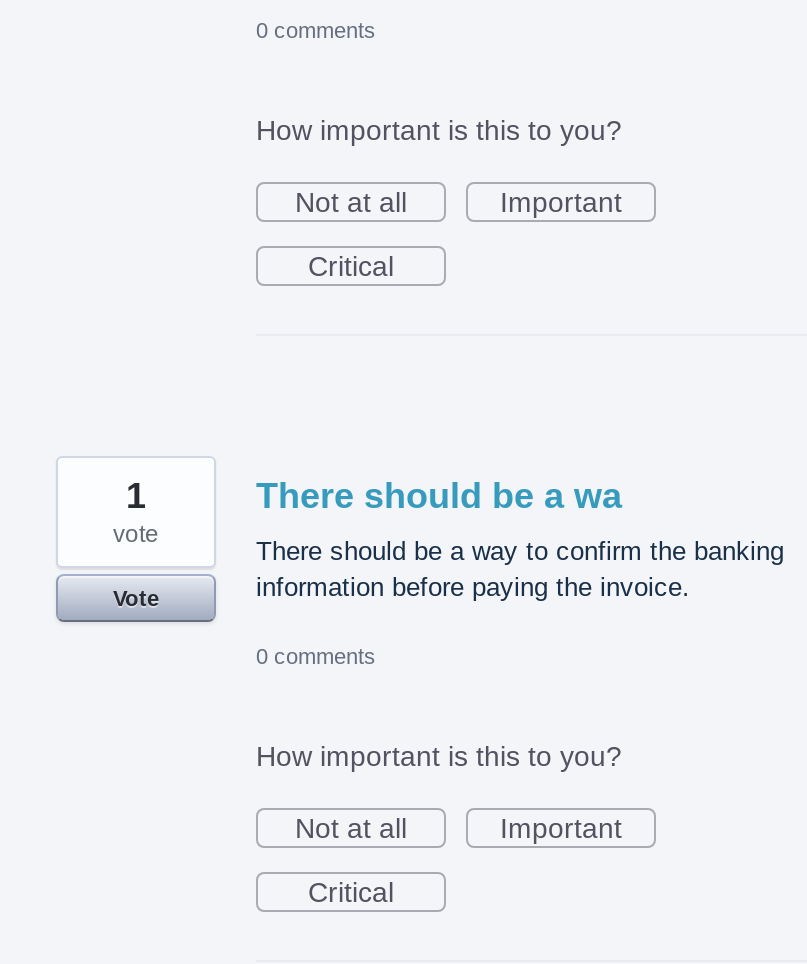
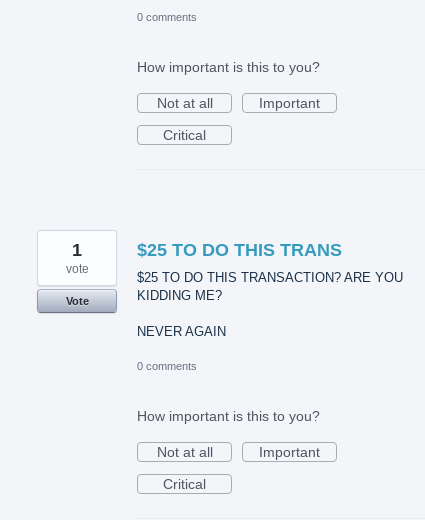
- There should be a wa
- There should be a way to confirm the banking
- information before paying the invoice.
+ $25 TO DO THIS TRANS
+ $25 TO DO THIS TRANSACTION? ARE YOU
+ KIDDING ME?
+ NEVER AGAIN
